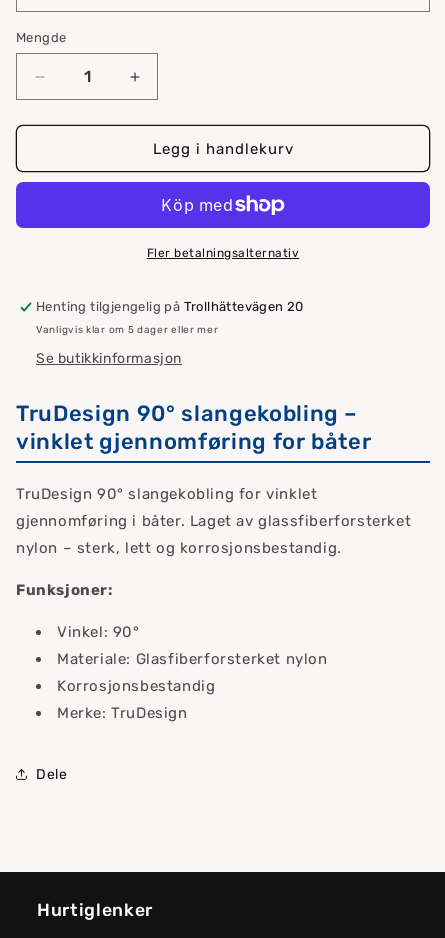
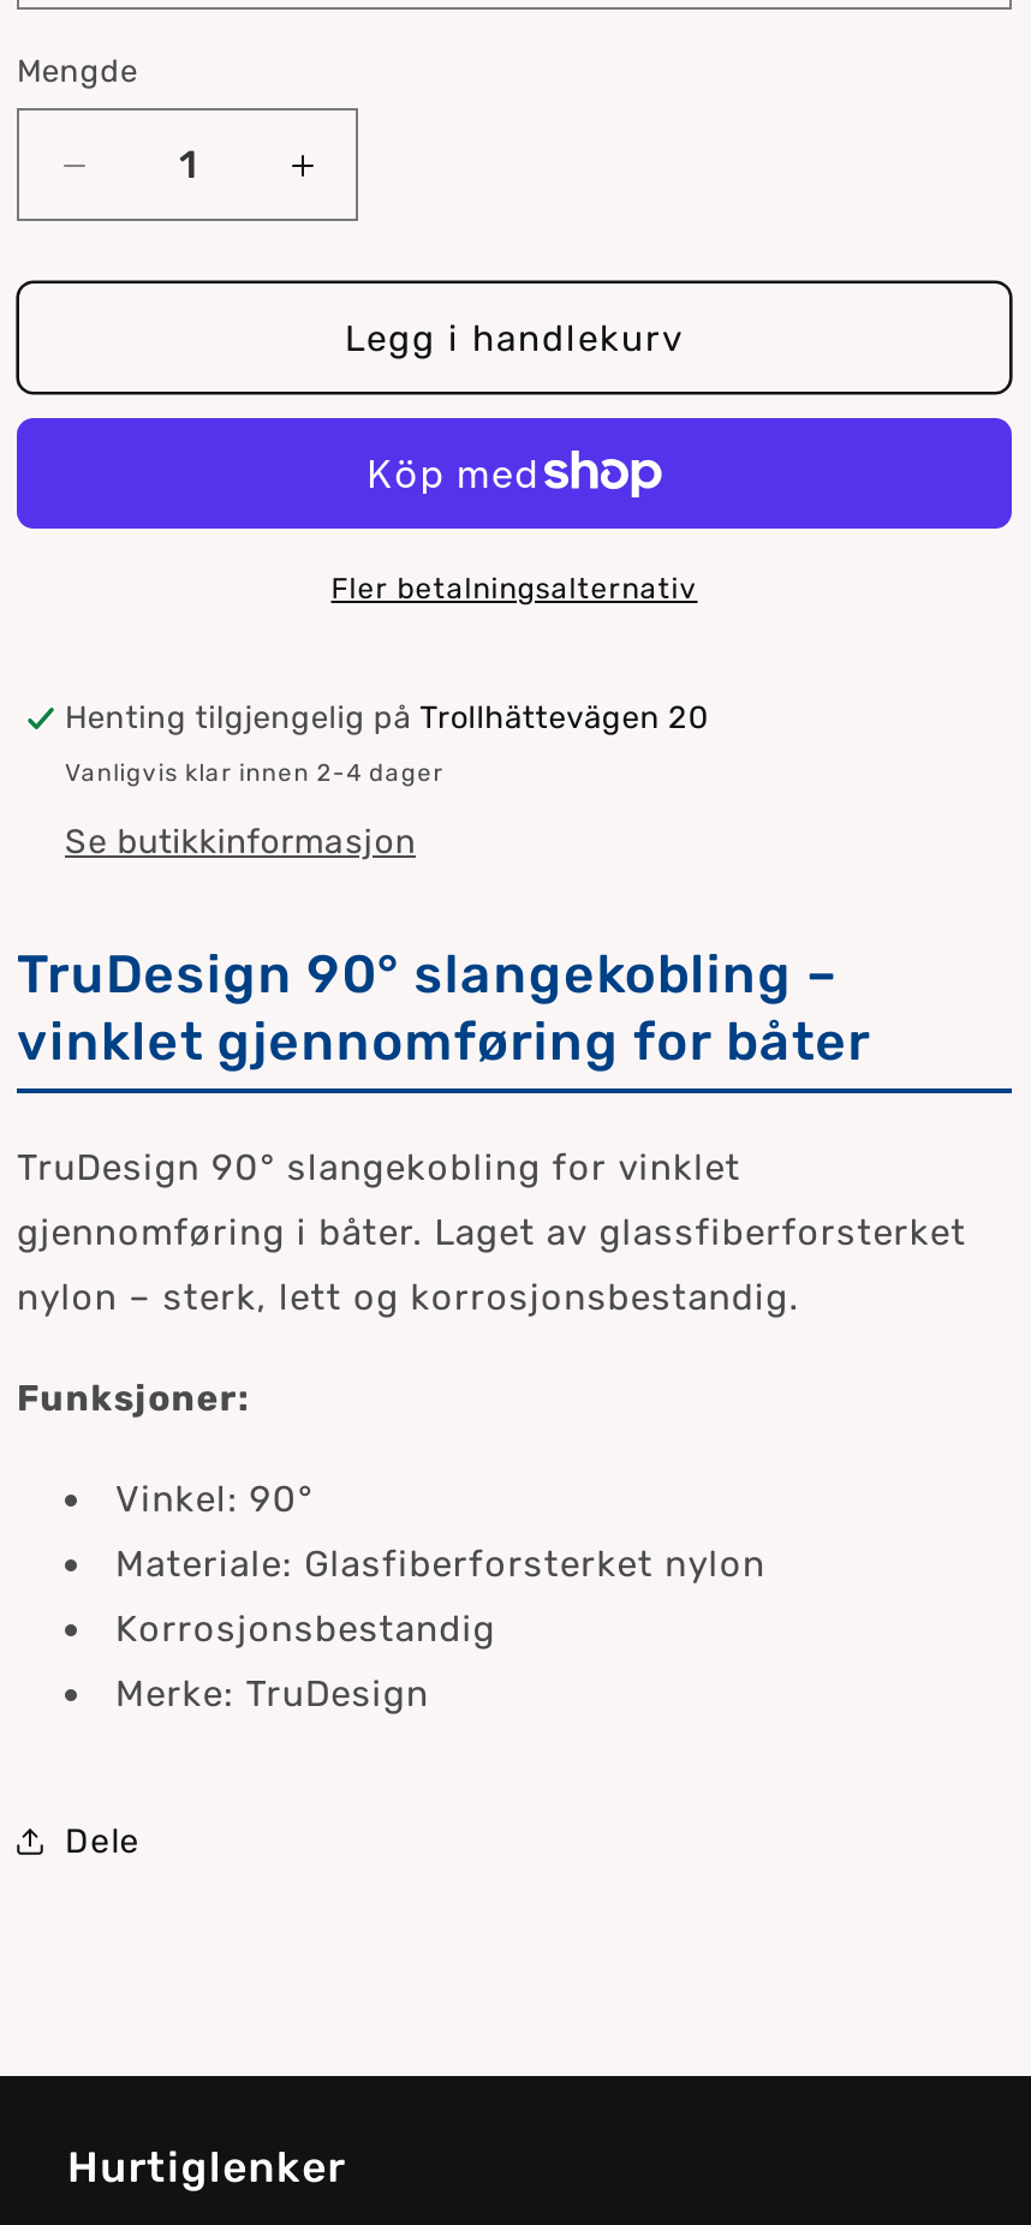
- Vanligvis klar om 5 dager eller mer
+ Vanligvis klar innen 2-4 dager
